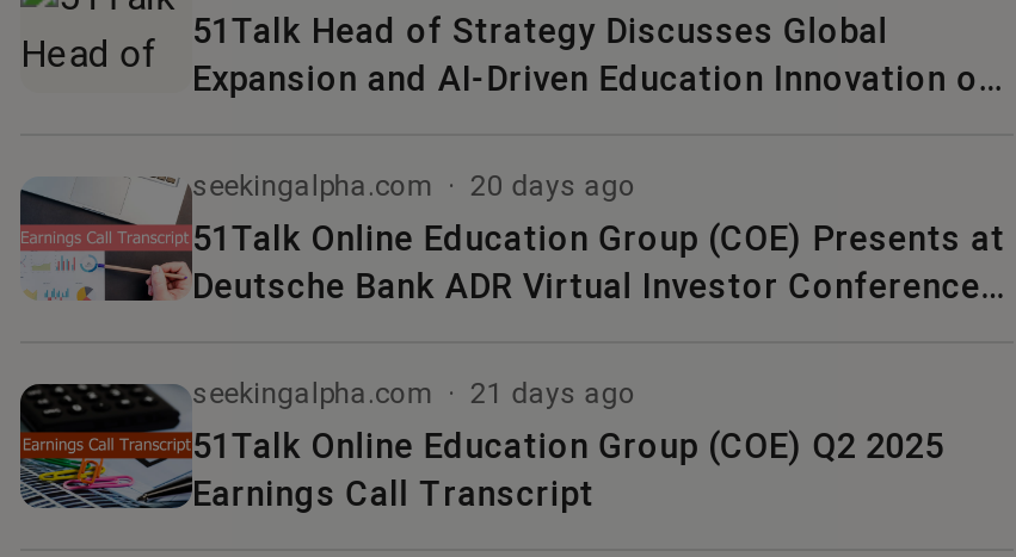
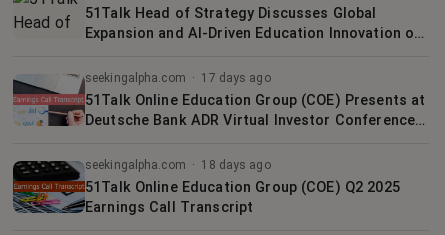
- seekingalpha.com · 20 days ago
+ seekingalpha.com · 17 days ago

- seekingalpha.com · 21 days ago
+ seekingalpha.com · 18 days ago
